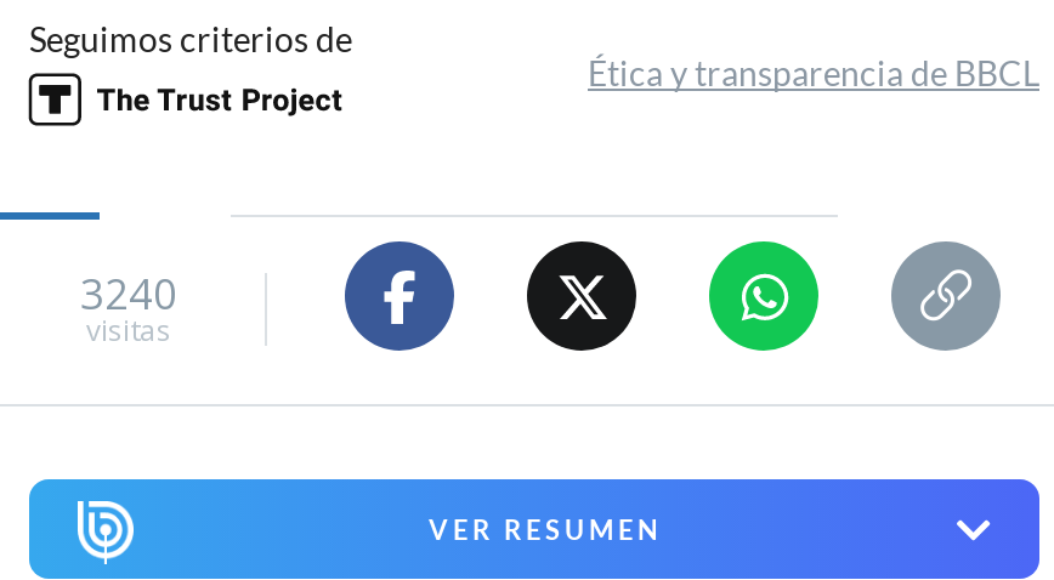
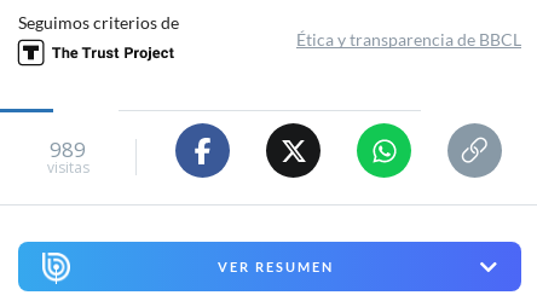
- 3240
+ 989
